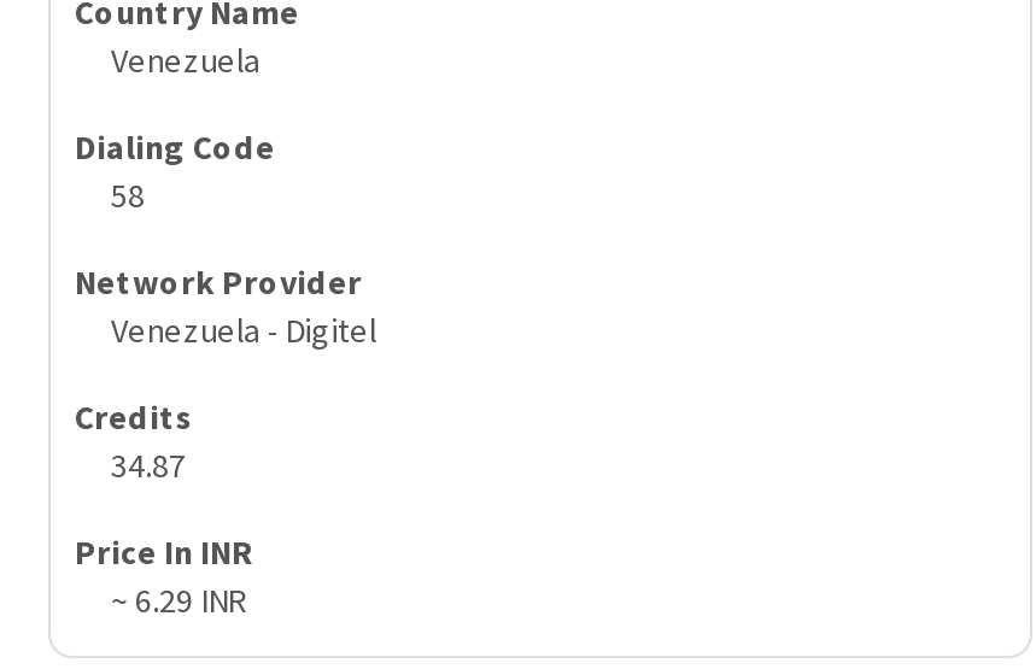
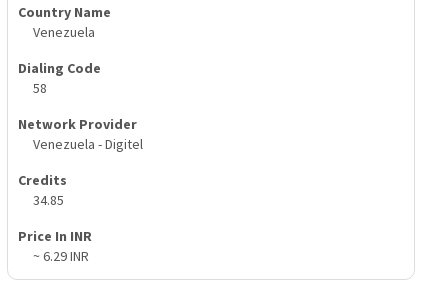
- 34.87
+ 34.85
